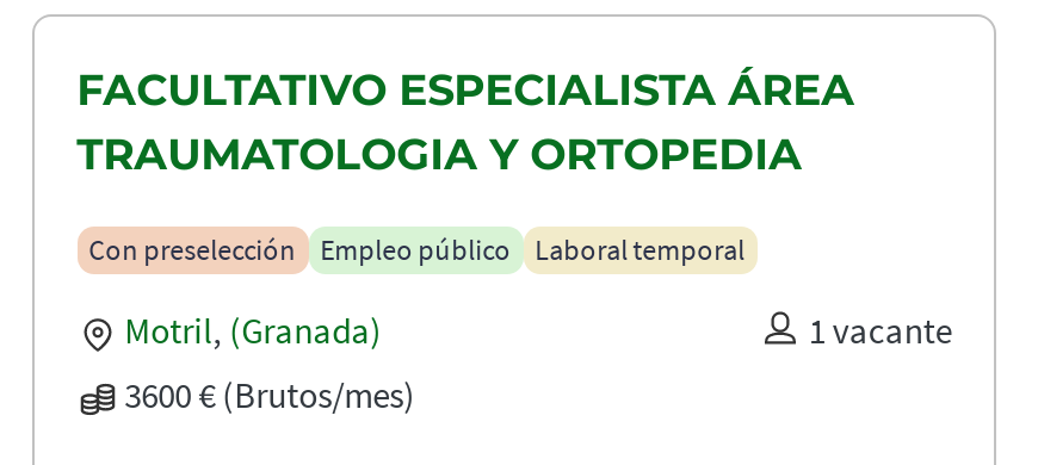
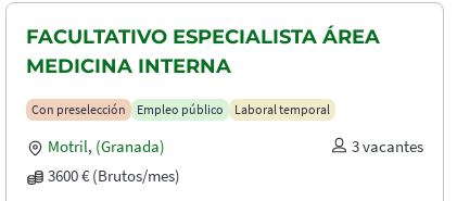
- TRAUMATOLOGIA Y ORTOPEDIA
+ MEDICINA INTERNA

- 1 vacante
+ 3 vacantes
